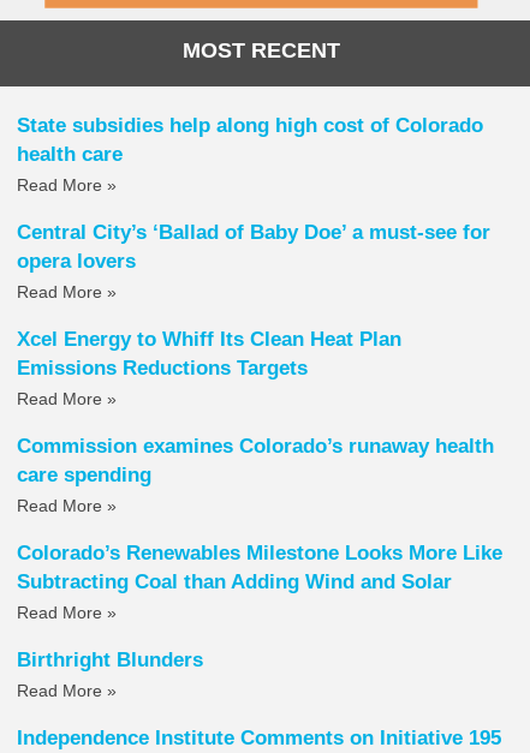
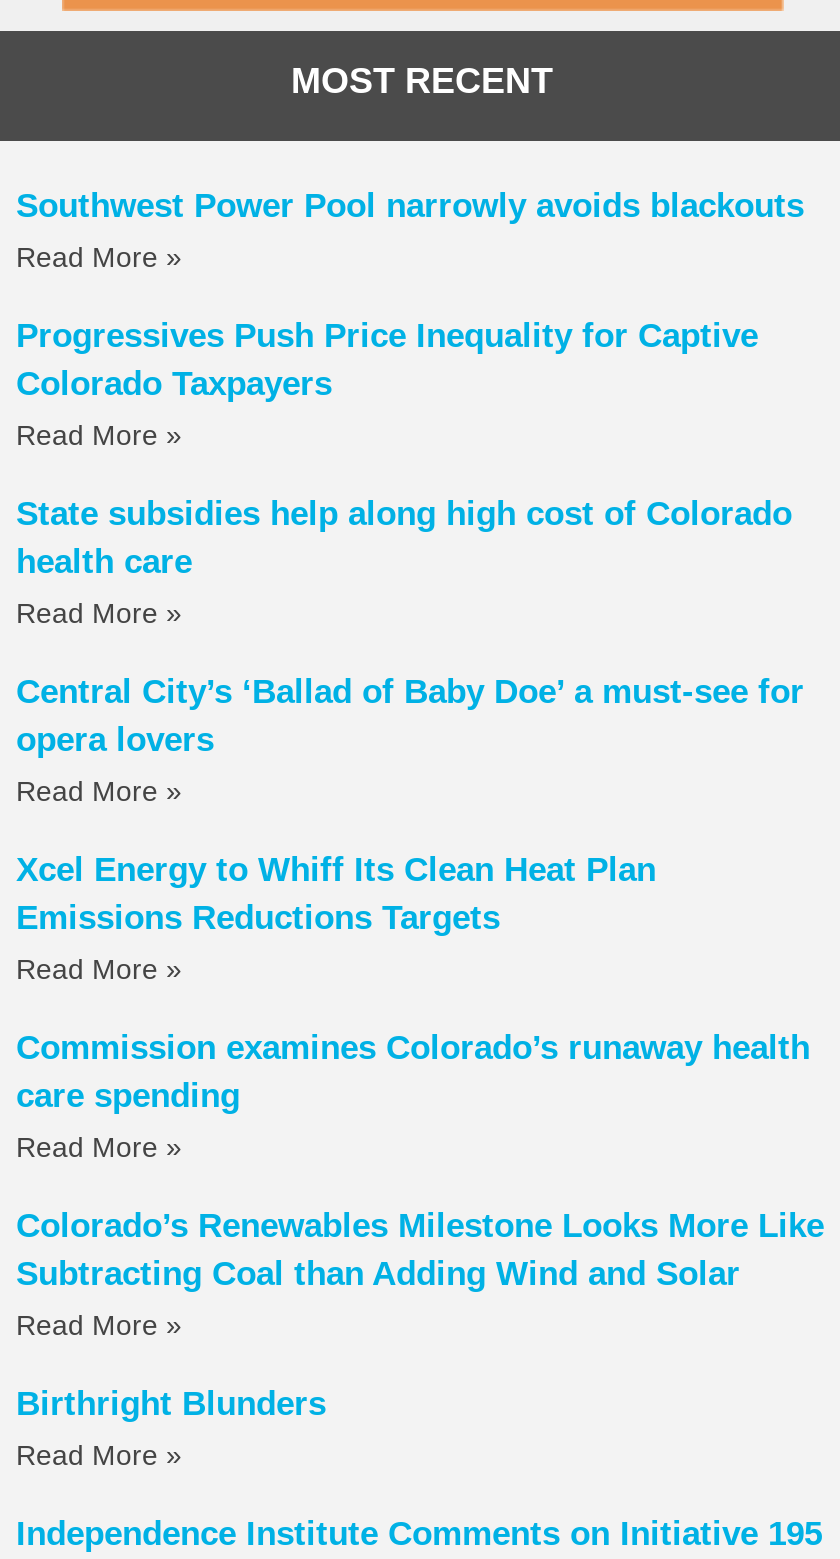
+ Southwest Power Pool narrowly avoids blackouts
+ Read More »
+ Progressives Push Price Inequality for Captive
+ Colorado Taxpayers
+ Read More »
